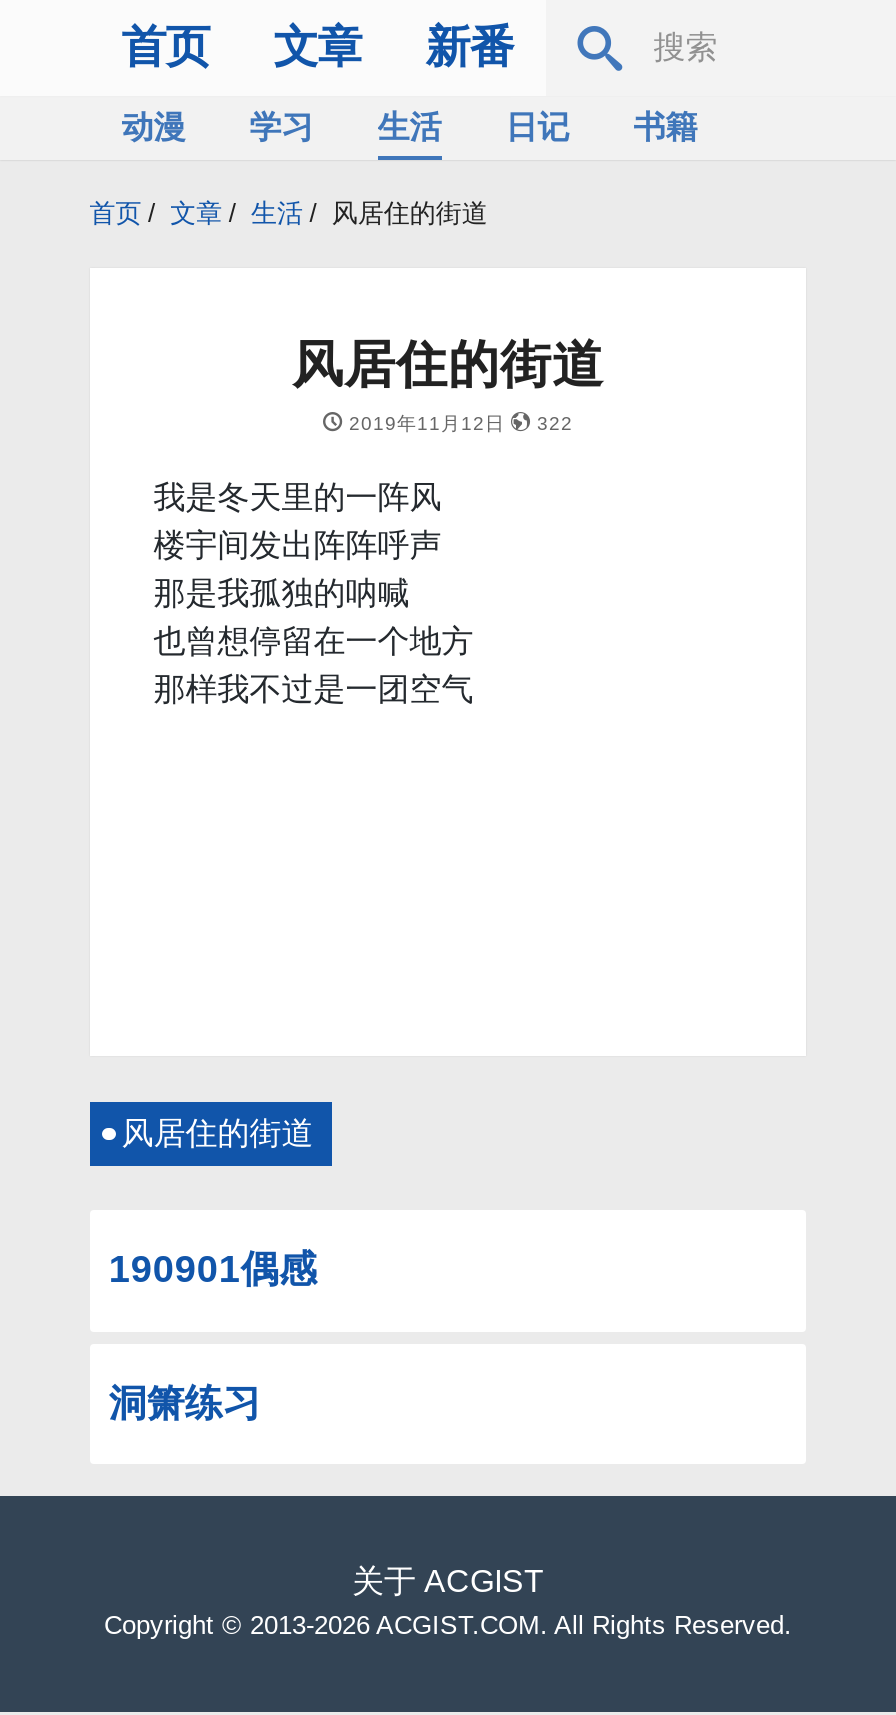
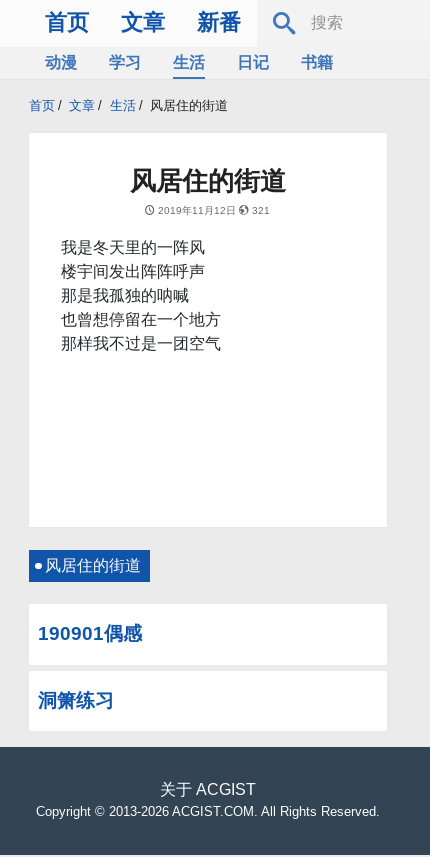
- 2019年11月12日 322
+ 2019年11月12日 321
